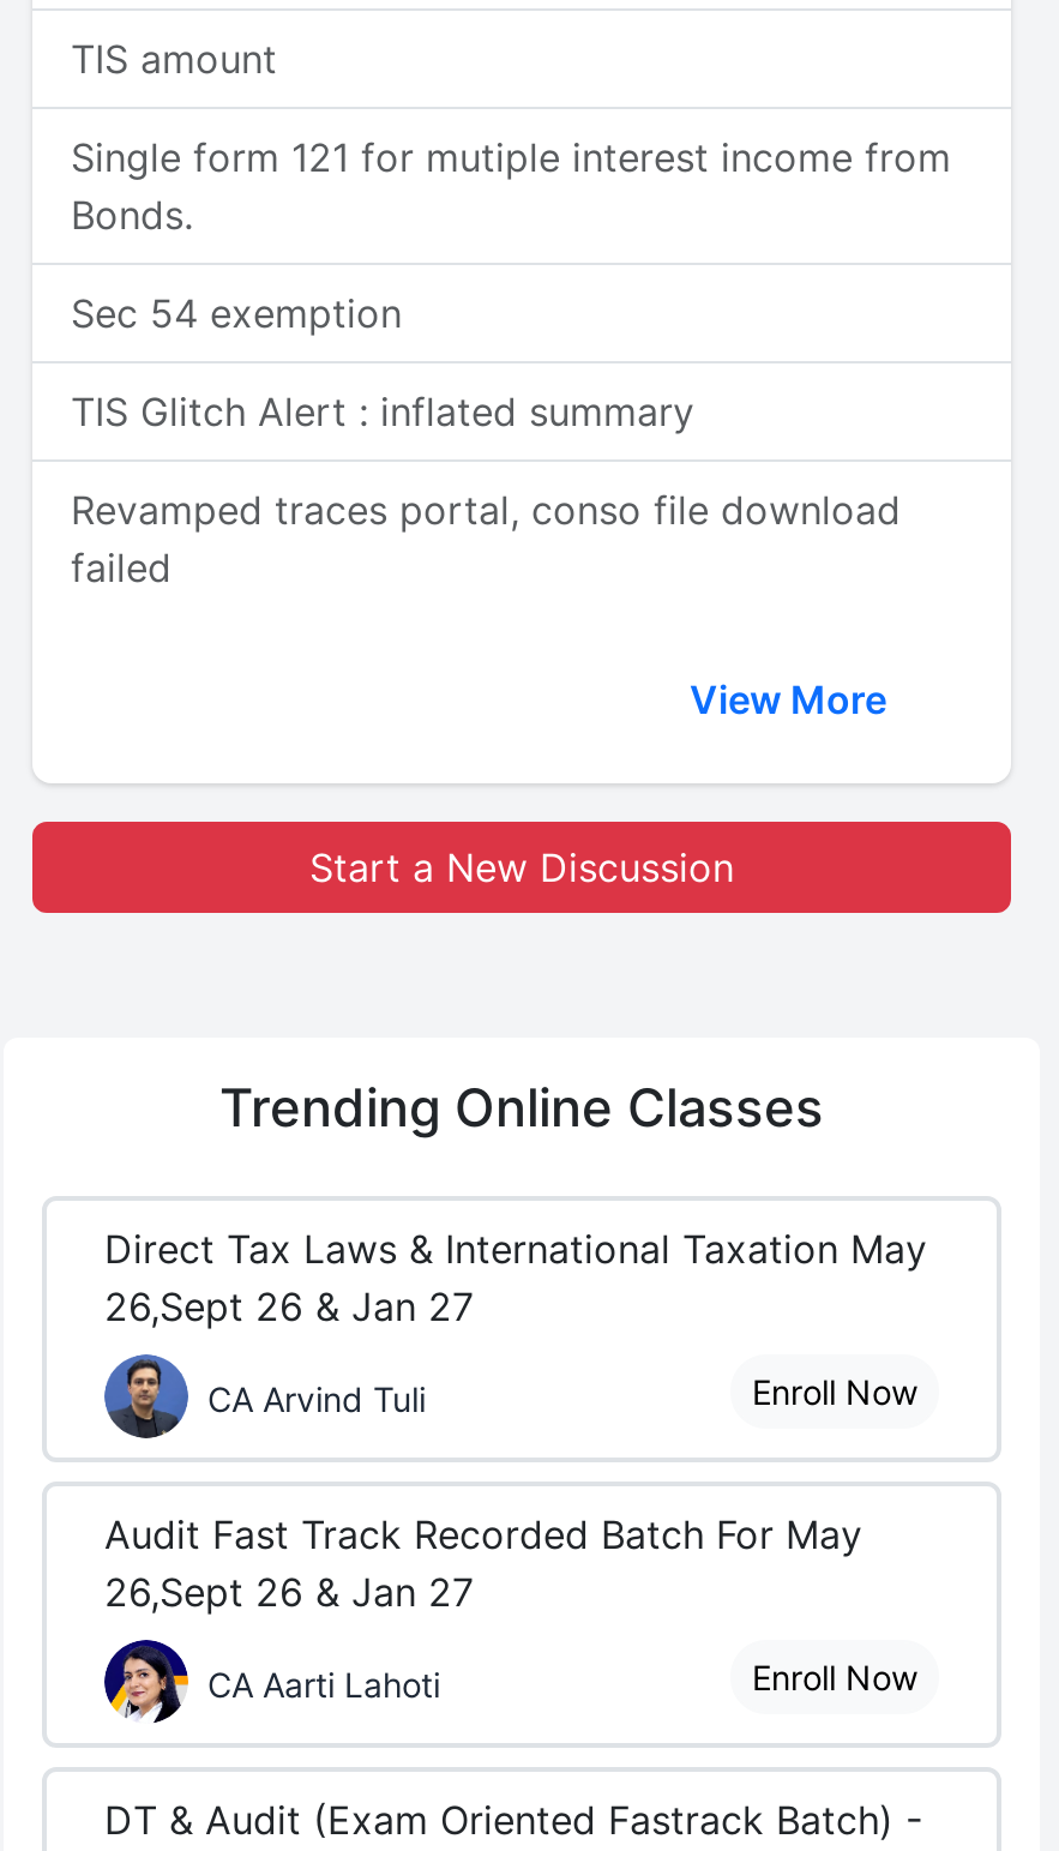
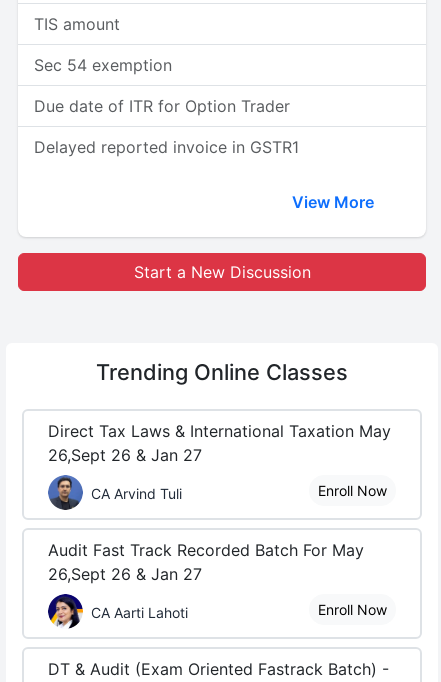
- Single form 121 for mutiple interest income from
- Bonds.

- TIS Glitch Alert : inflated summary
+ Due date of ITR for Option Trader

- Revamped traces portal, conso file download
- failed
+ Delayed reported invoice in GSTR1
